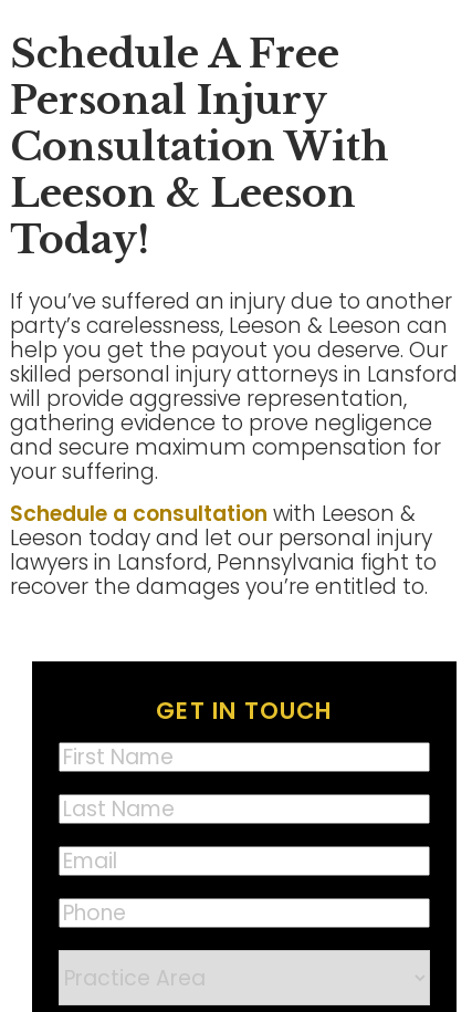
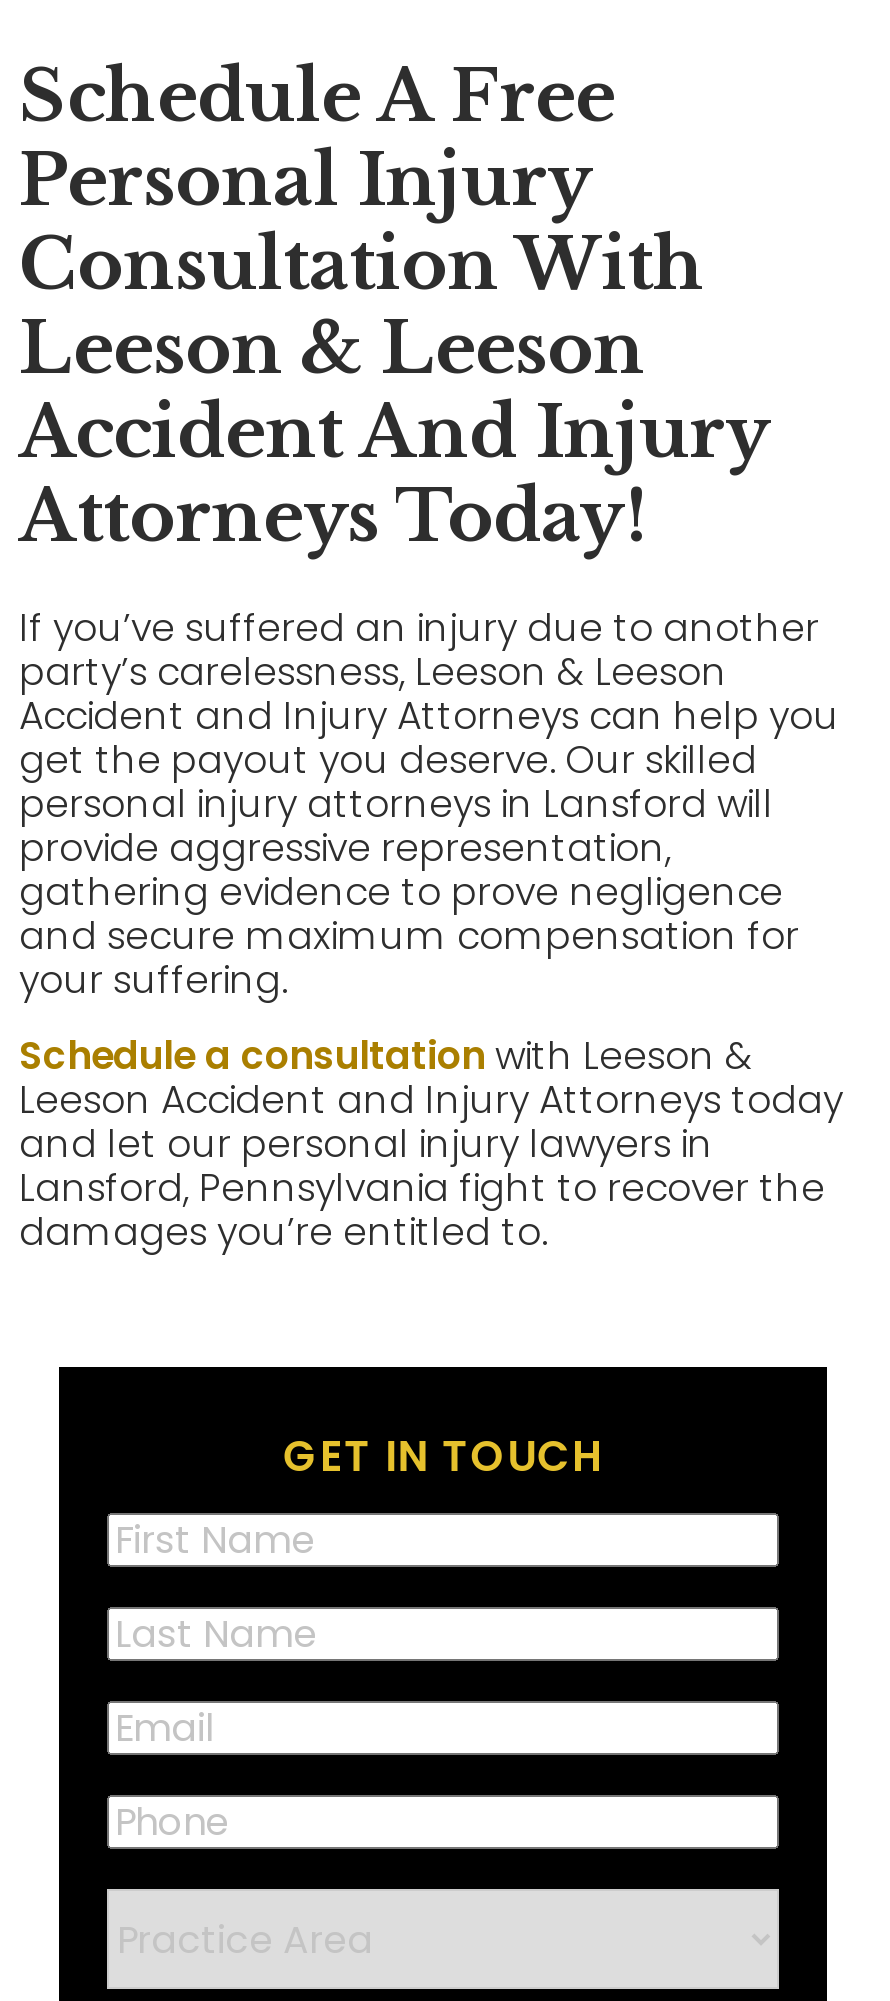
- Today!
+ Accident And Injury
+ Attorneys Today!

- party’s carelessness, Leeson & Leeson can
- help you get the payout you deserve. Our
- skilled personal injury attorneys in Lansford
- will provide aggressive representation,
+ party’s carelessness, Leeson & Leeson
+ Accident and Injury Attorneys can help you
+ get the payout you deserve. Our skilled
+ personal injury attorneys in Lansford will
+ provide aggressive representation,

- Leeson today and let our personal injury
- lawyers in Lansford, Pennsylvania fight to
- recover the damages you’re entitled to.
+ Leeson Accident and Injury Attorneys today
+ and let our personal injury lawyers in
+ Lansford, Pennsylvania fight to recover the
+ damages you’re entitled to.
